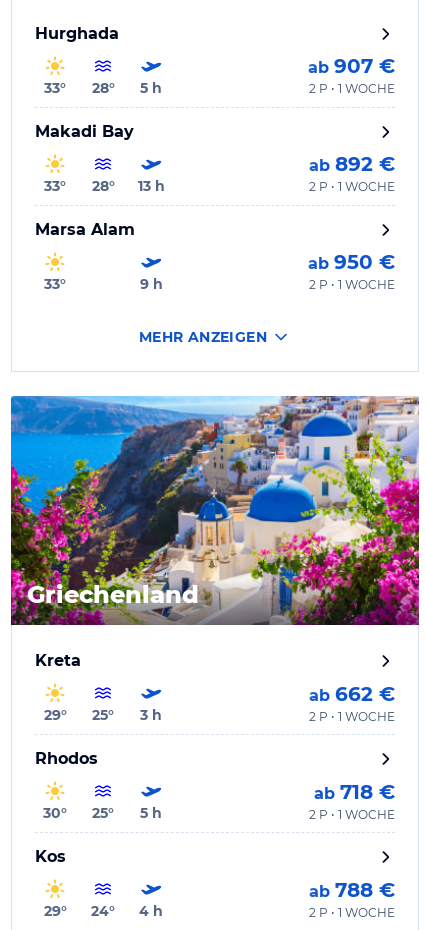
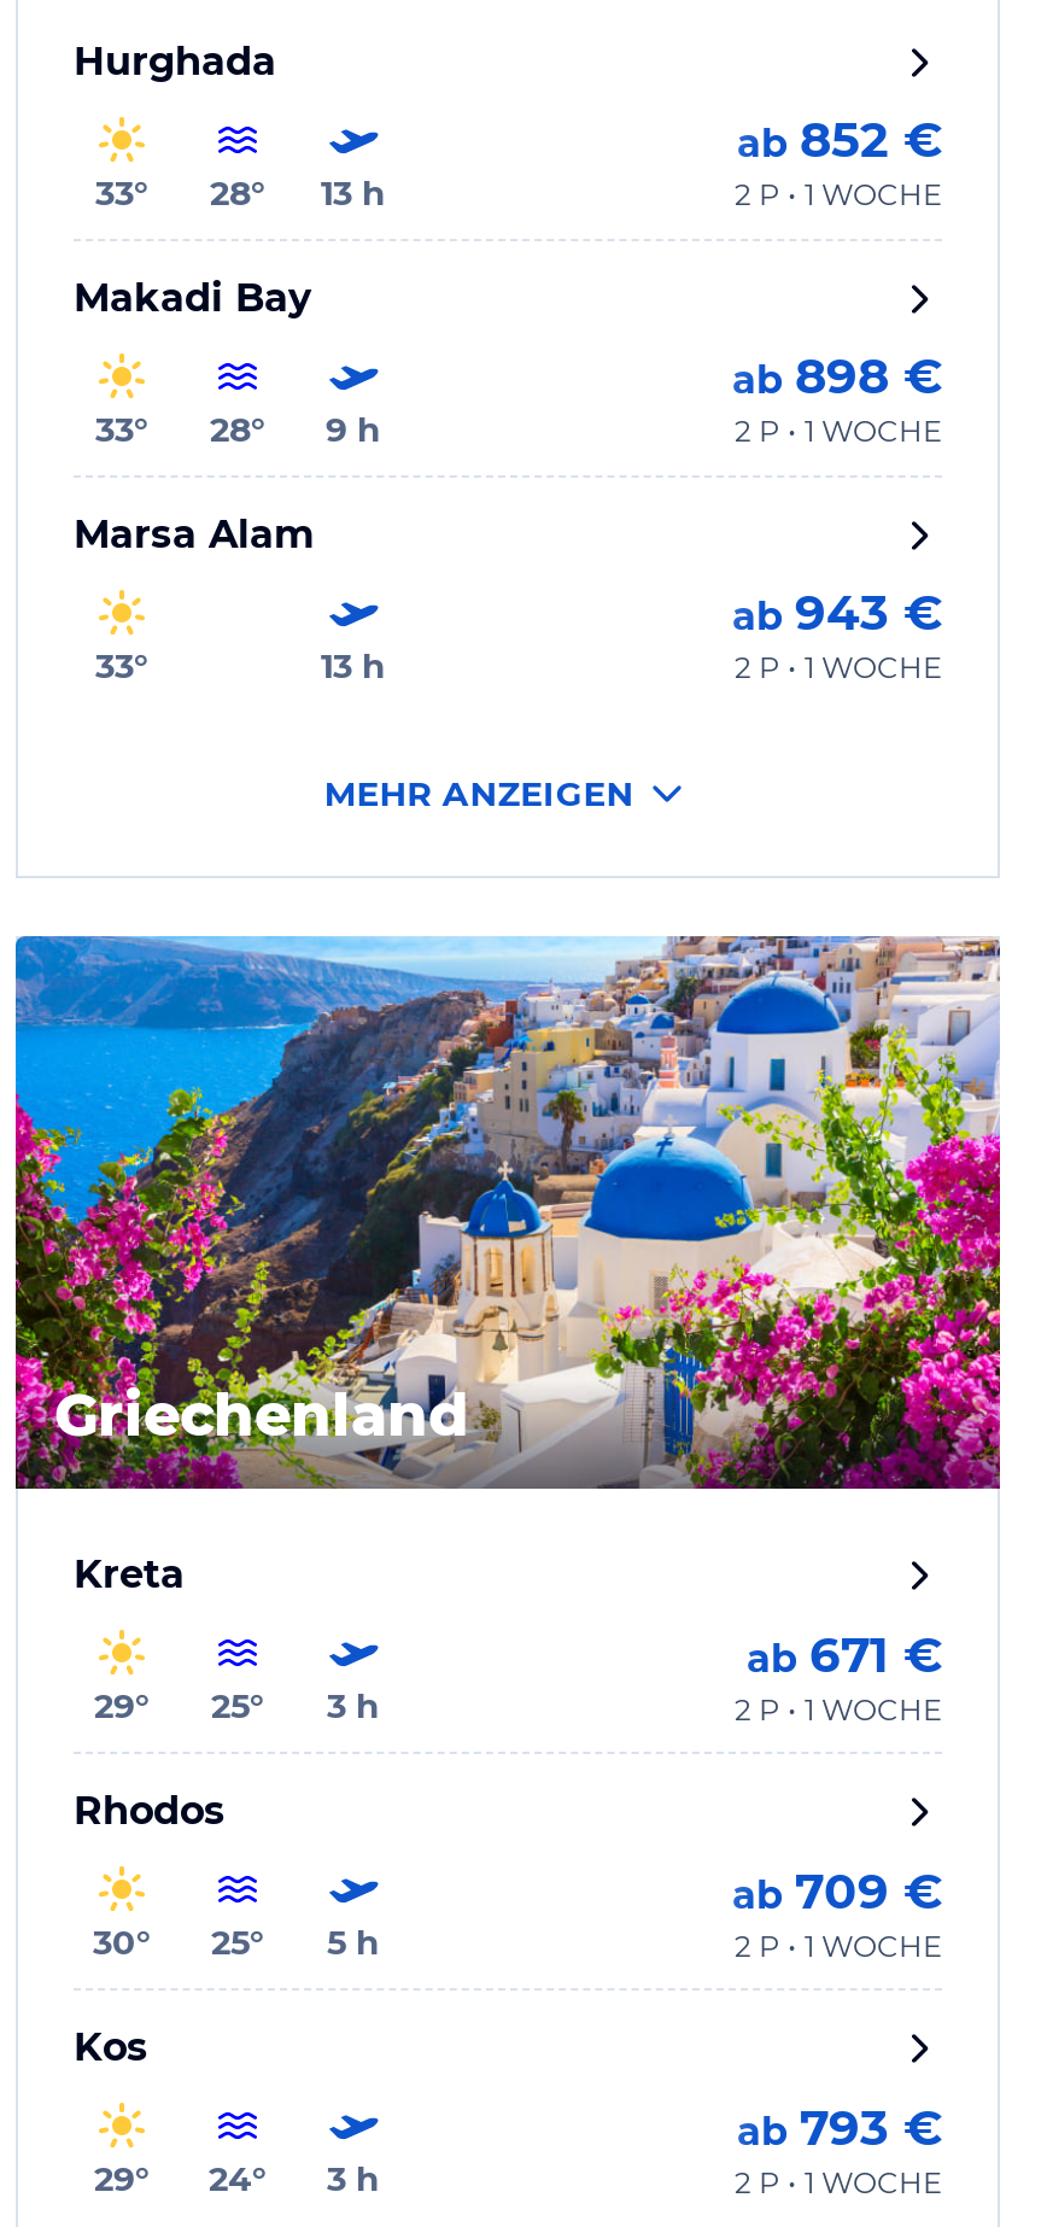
- ab 907 €
+ ab 852 €

- 33° 28° 5 h
+ 33° 28° 13 h

- ab 892 €
+ ab 898 €

- 33° 28° 13 h
+ 33° 28° 9 h

- ab 950 €
+ ab 943 €

- 9 h
+ 13 h

- ab 662 €
+ ab 671 €

- ab 718 €
+ ab 709 €

- ab 788 €
+ ab 793 €

- 29° 24° 4 h
+ 29° 24° 3 h
